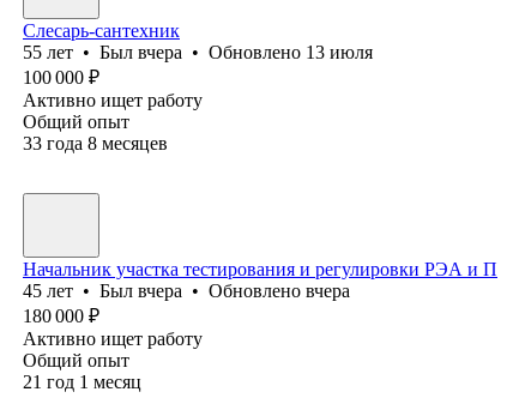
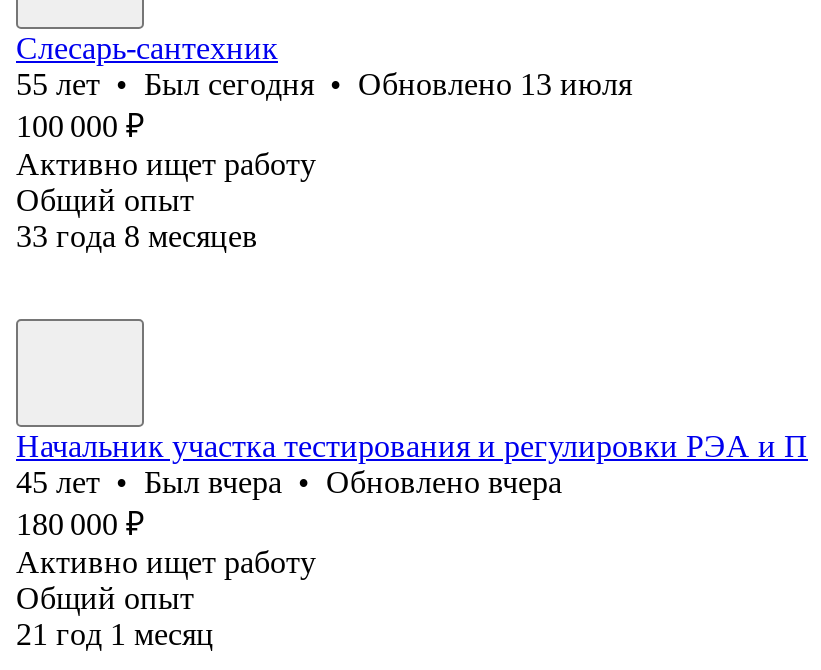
- 55 лет • Был вчера • Обновлено 13 июля
+ 55 лет • Был сегодня • Обновлено 13 июля
